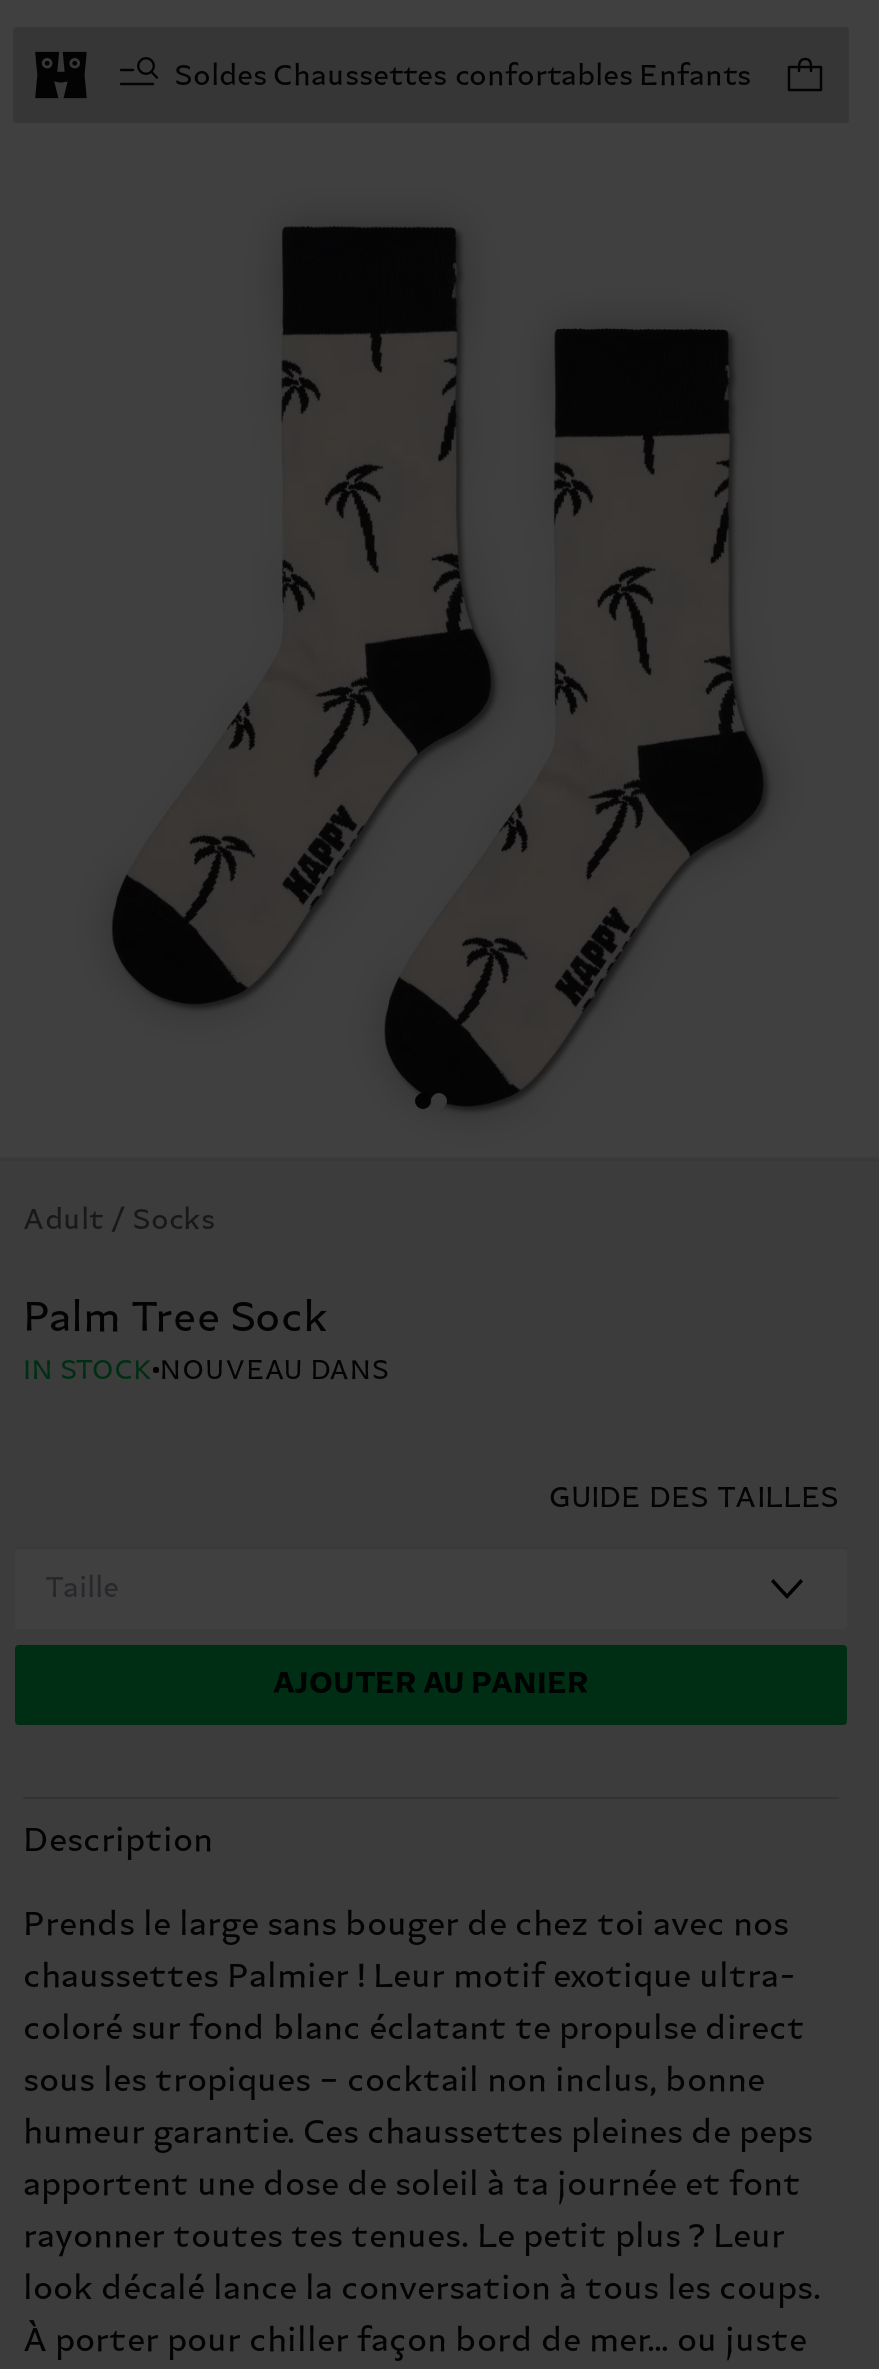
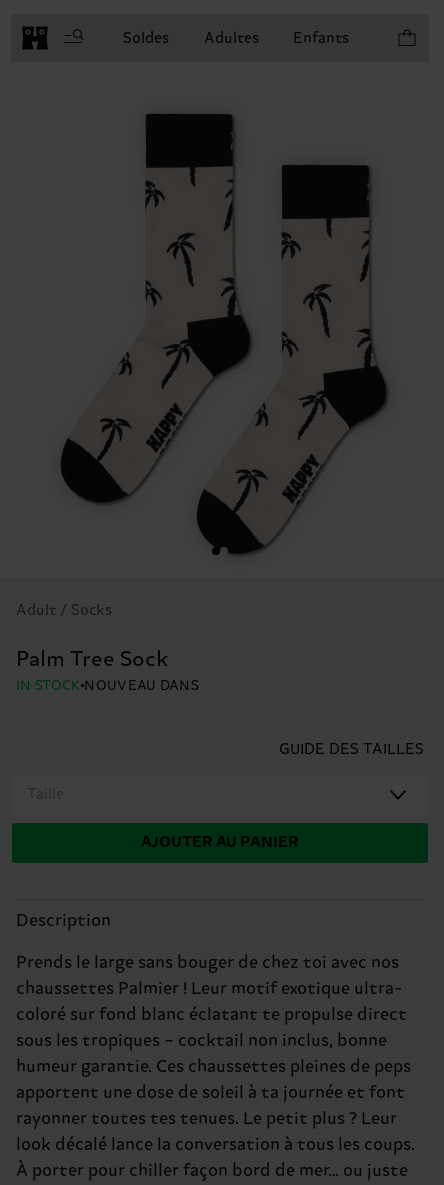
- Soldes Chaussettes confortables Enfants
+ Soldes
+ Adultes
+ Enfants
